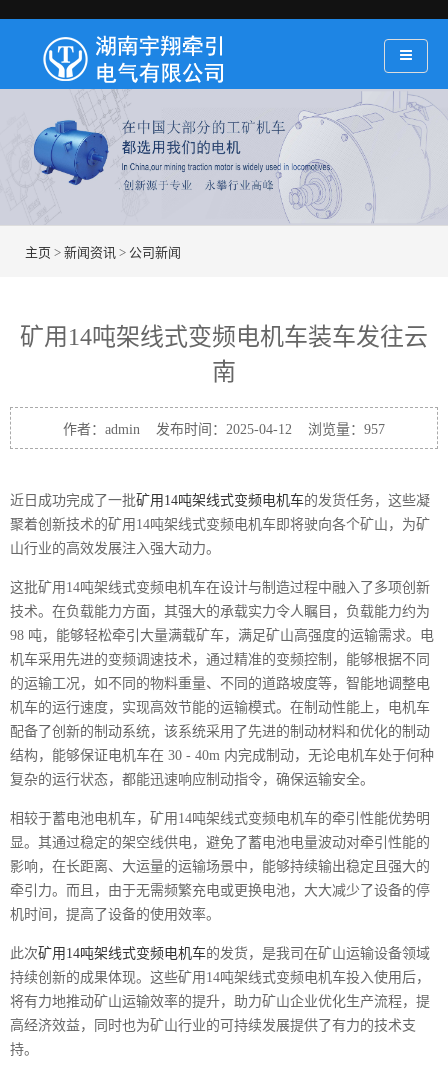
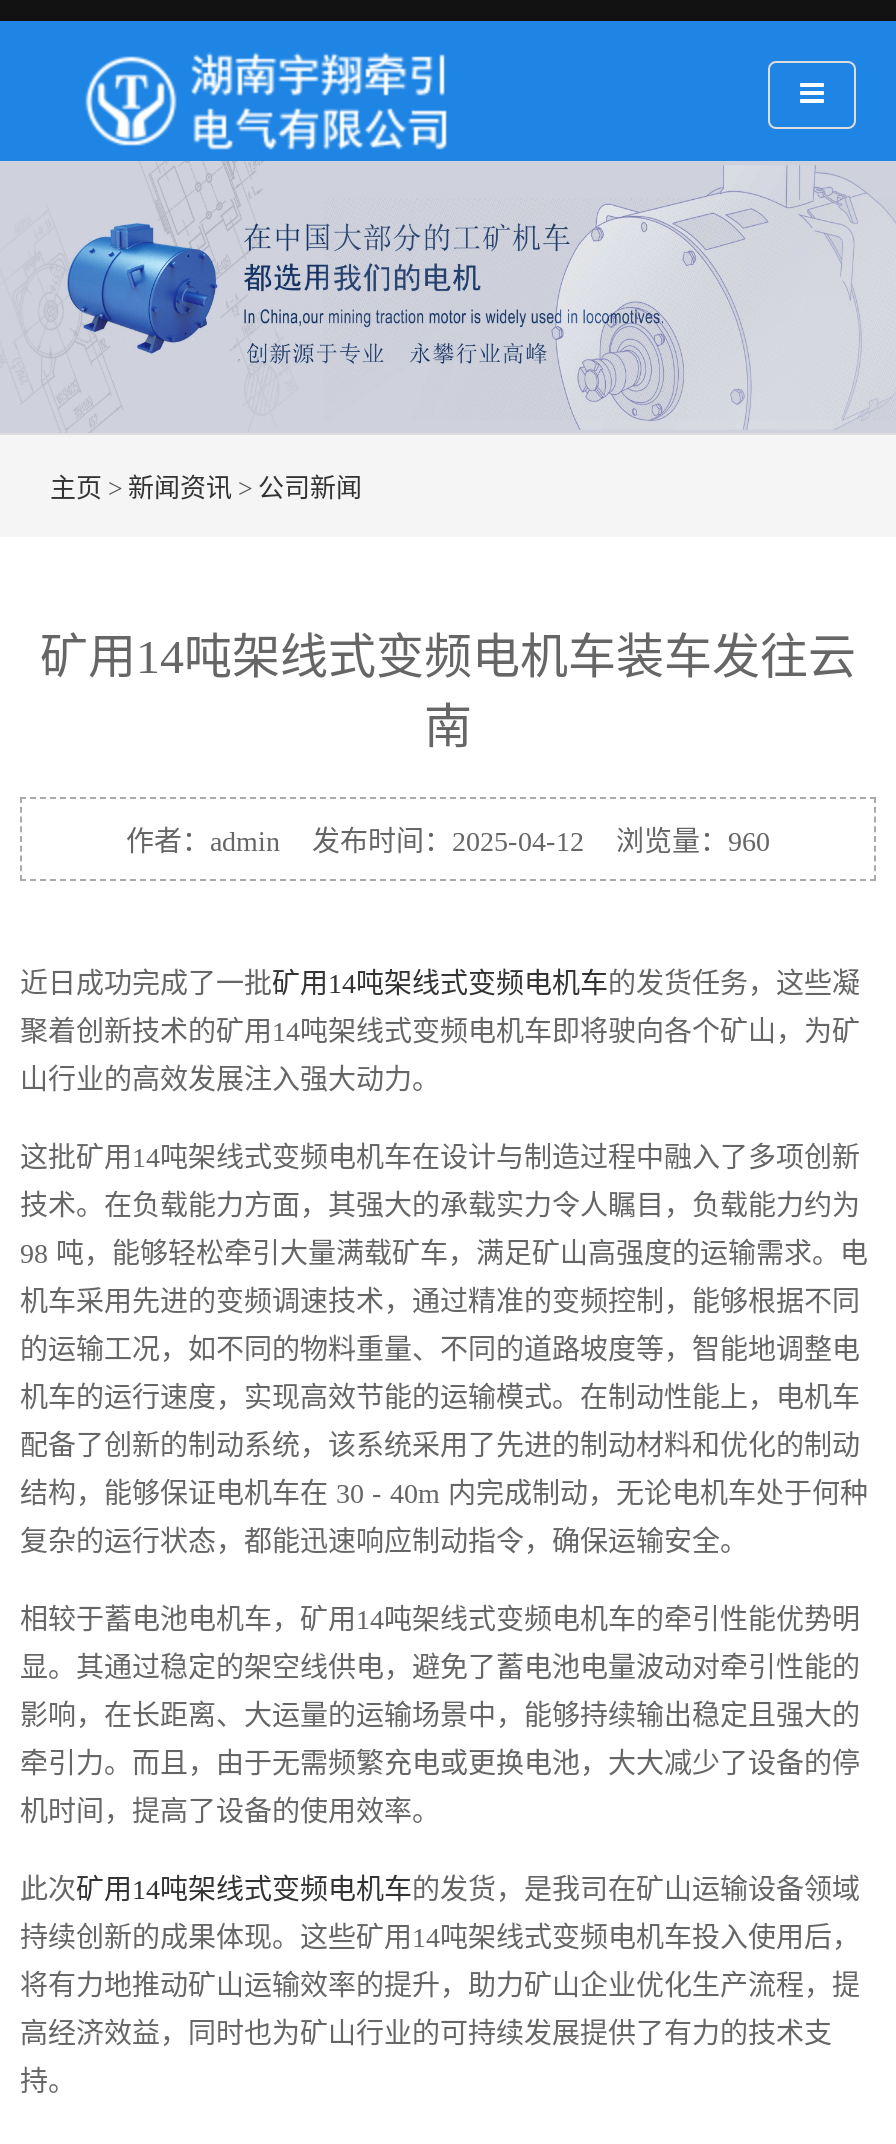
- 作者：admin 发布时间：2025-04-12 浏览量：957
+ 作者：admin 发布时间：2025-04-12 浏览量：960
